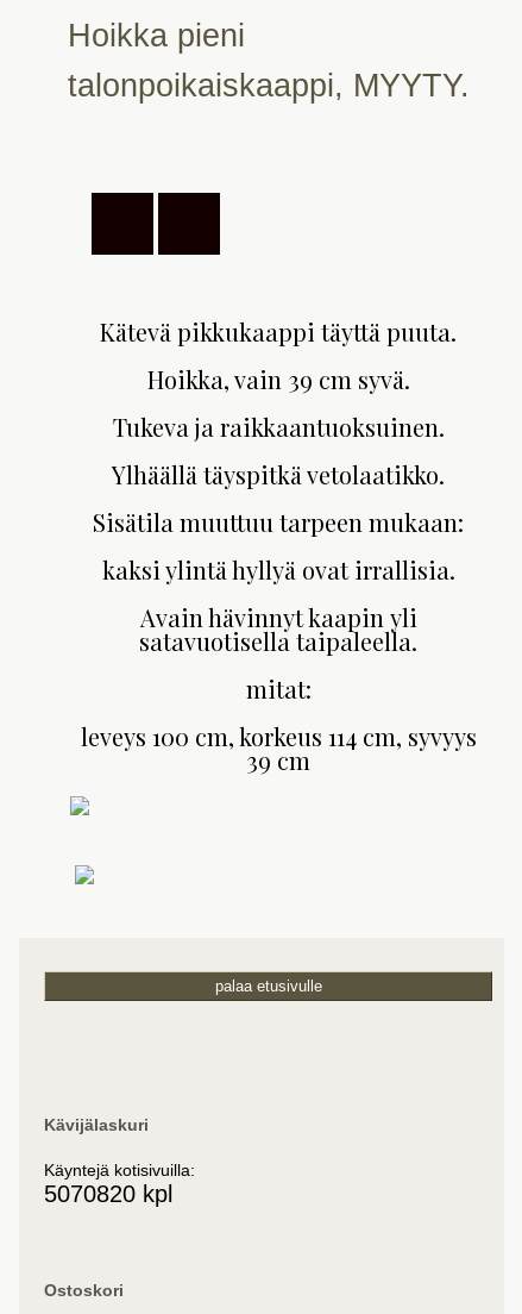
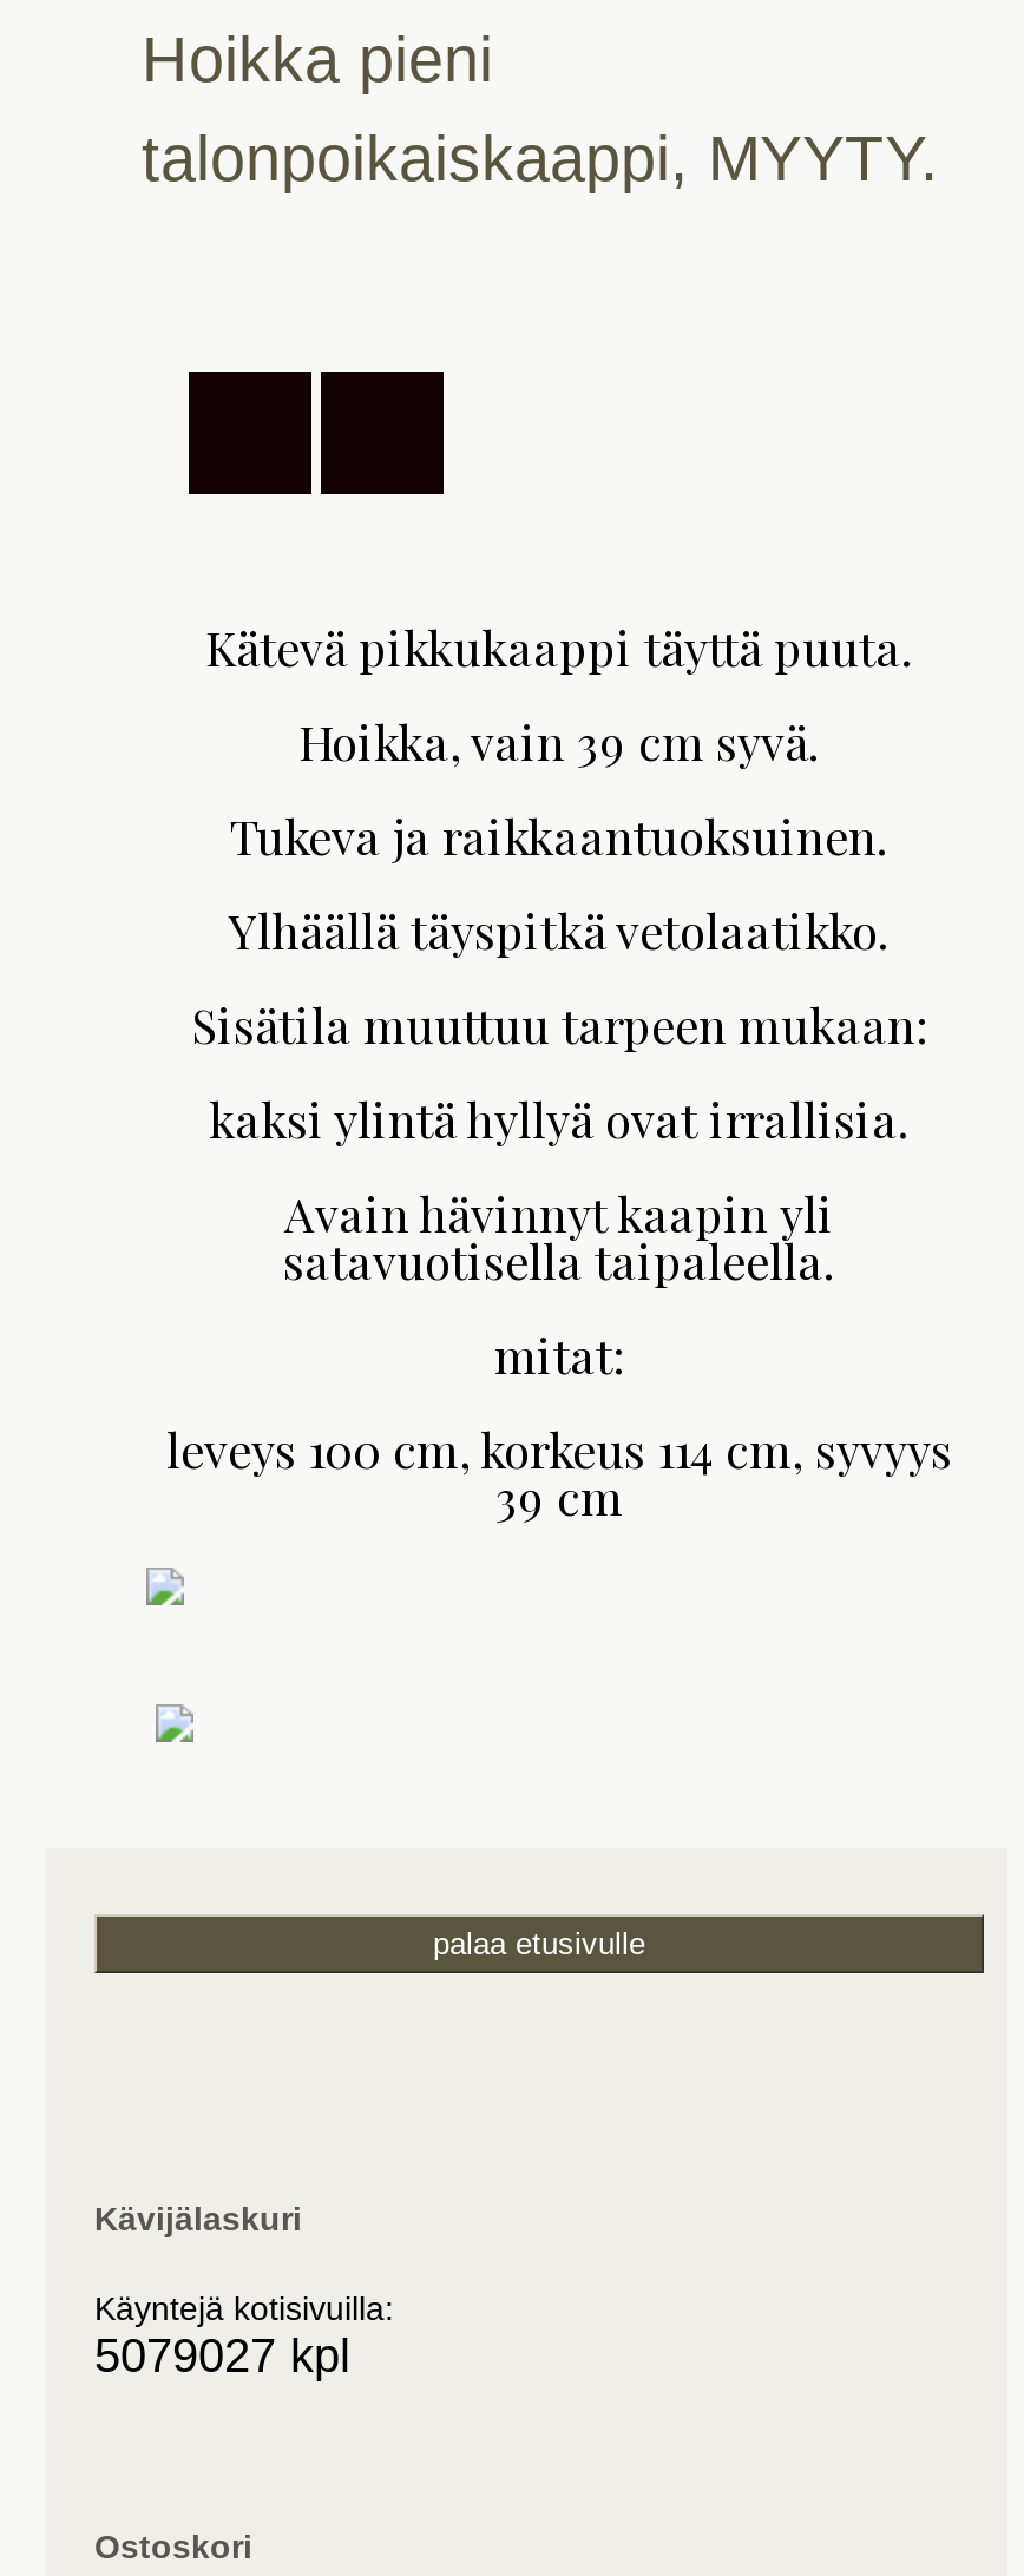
- 5070820 kpl
+ 5079027 kpl
